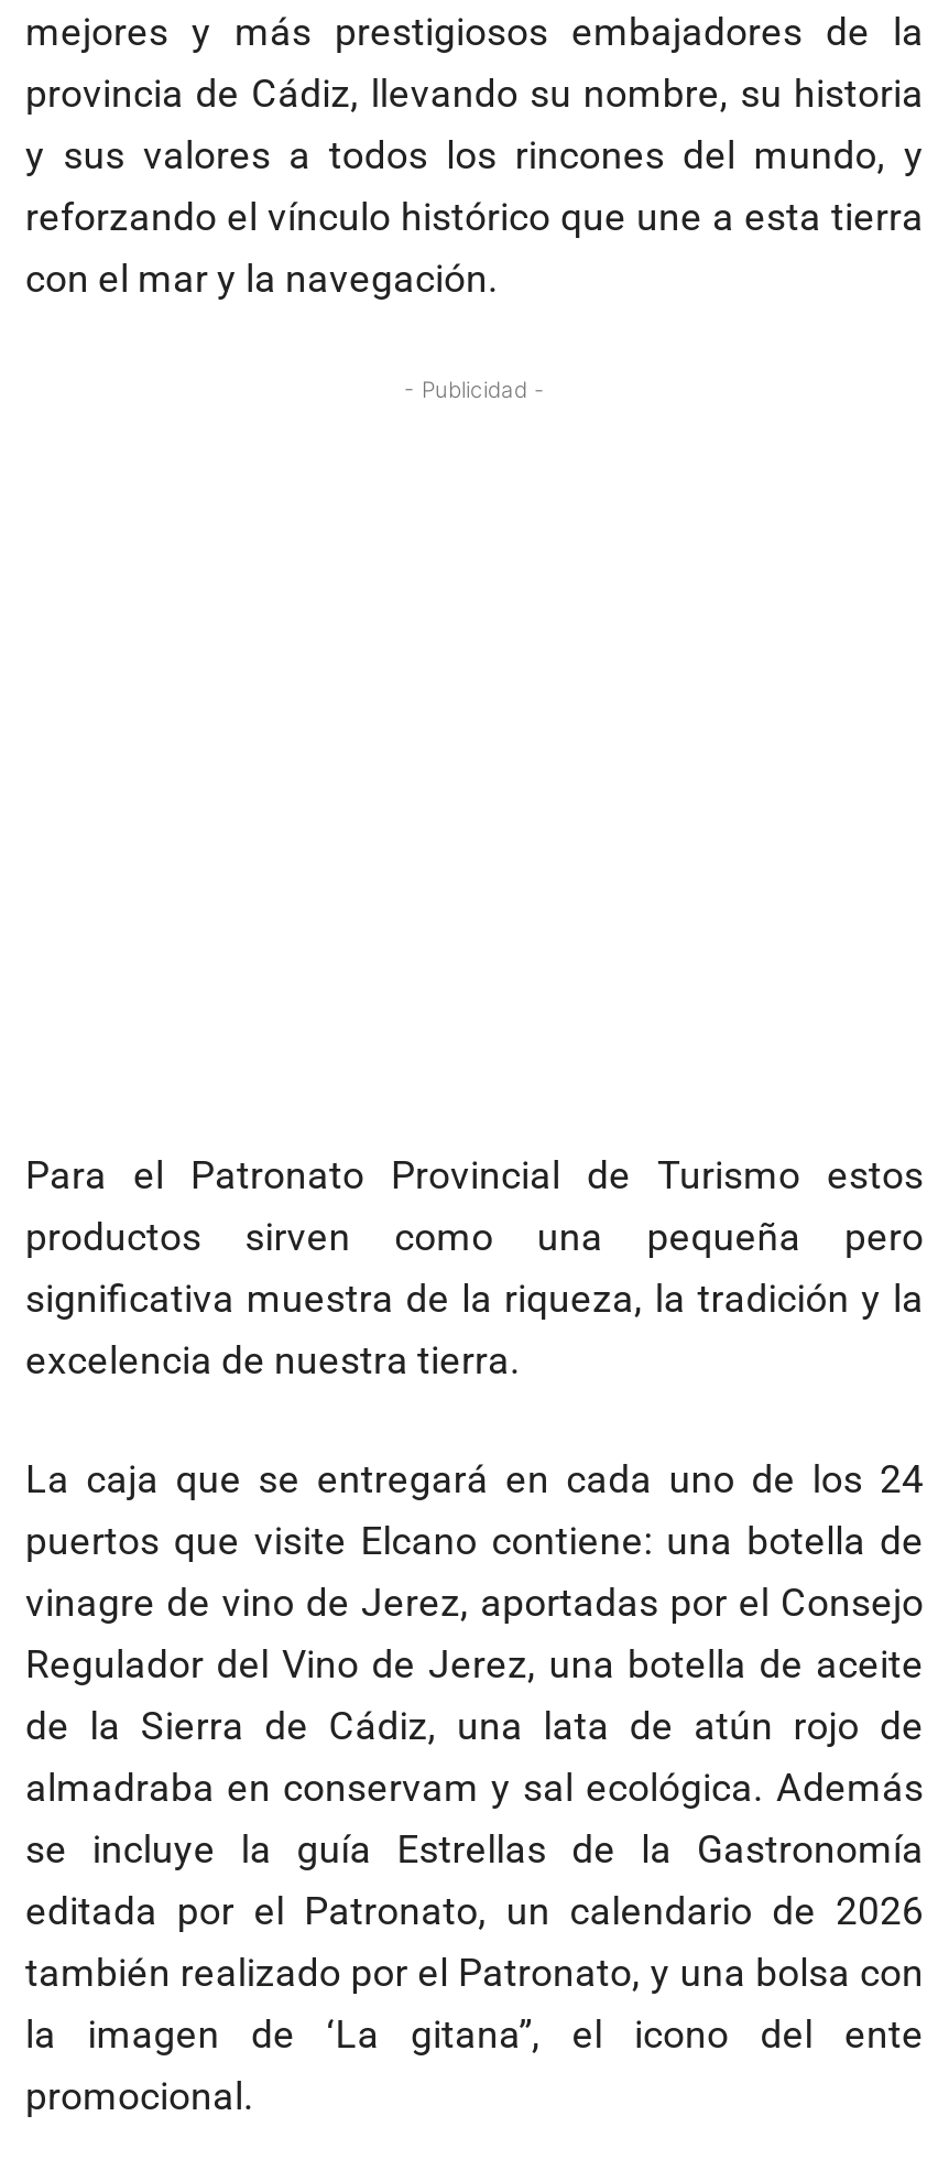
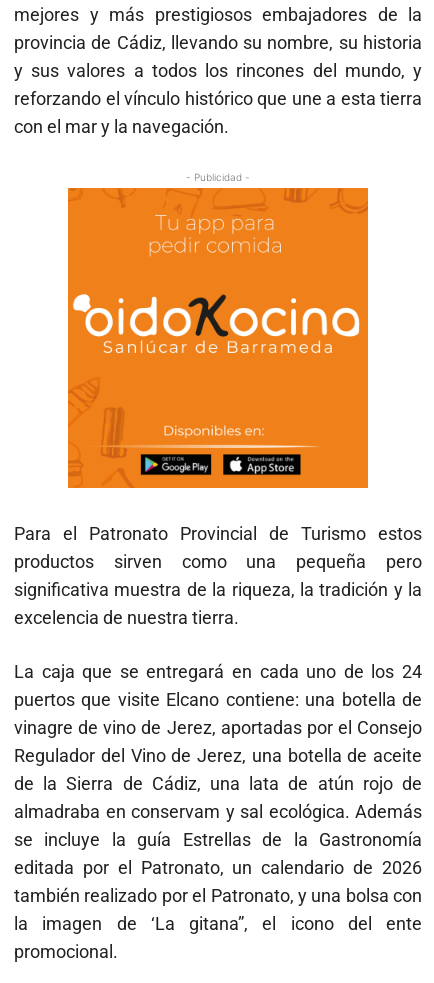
+ [image]
